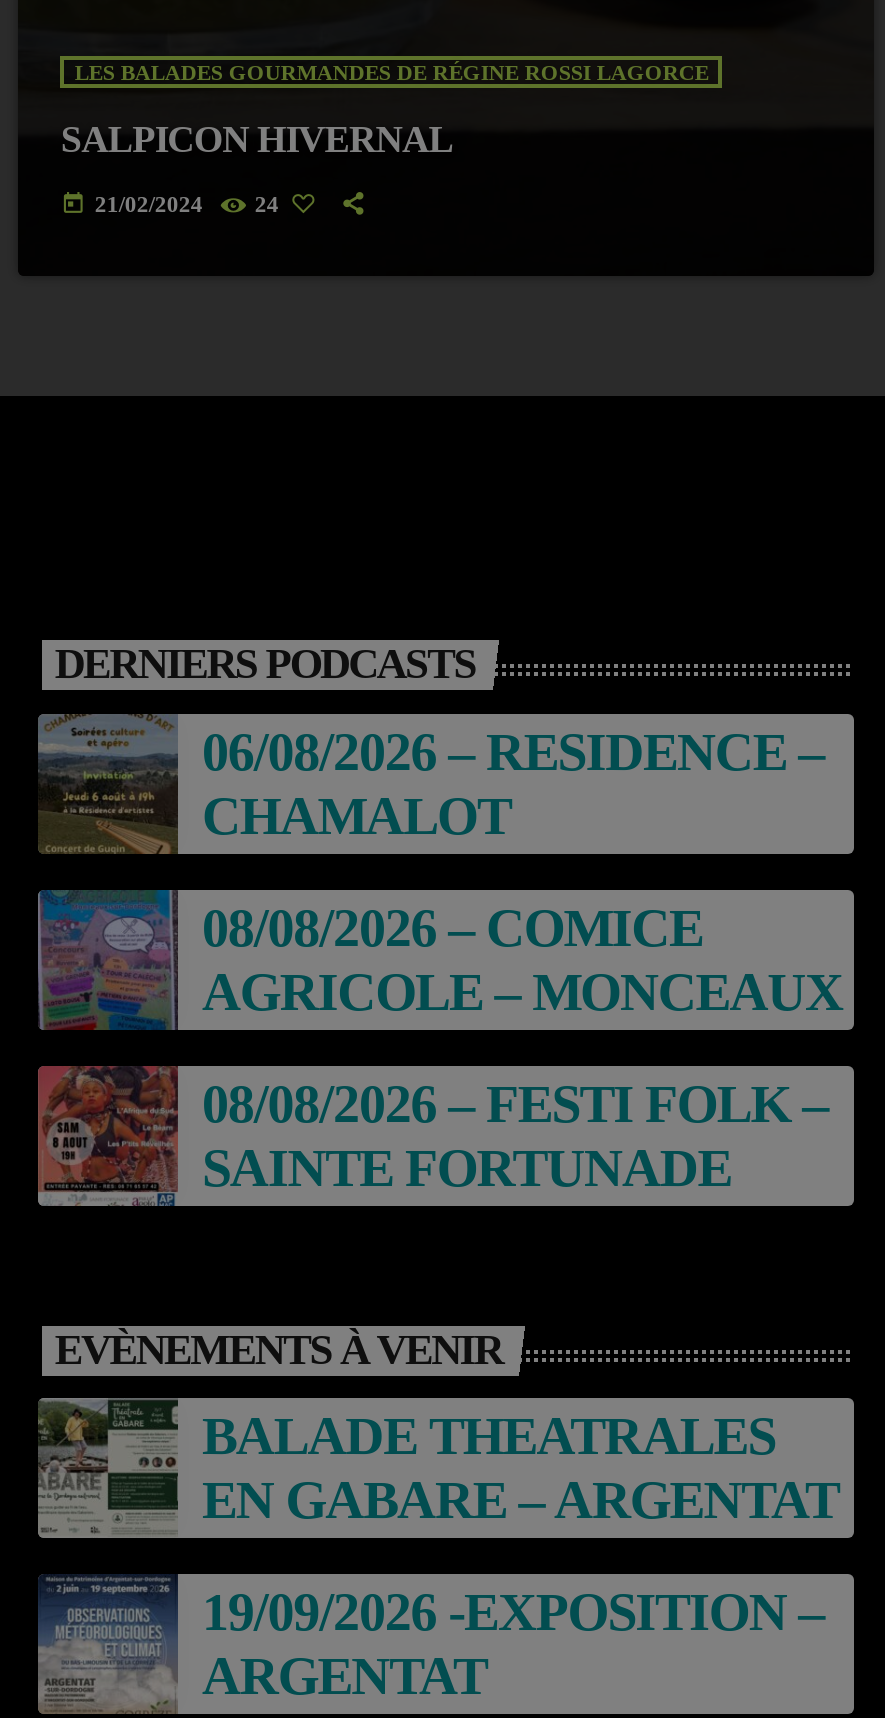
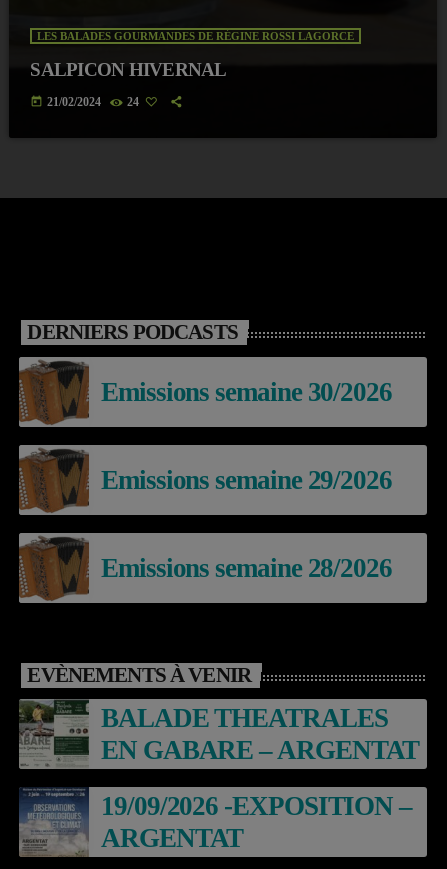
- [image]
- 06/08/2026 – RESIDENCE –
- CHAMALOT
+ [image]
+ Emissions semaine 30/2026

- [image]
- 08/08/2026 – COMICE
- AGRICOLE – MONCEAUX
+ [image]
+ Emissions semaine 29/2026

- [image]
- 08/08/2026 – FESTI FOLK –
- SAINTE FORTUNADE
+ [image]
+ Emissions semaine 28/2026
